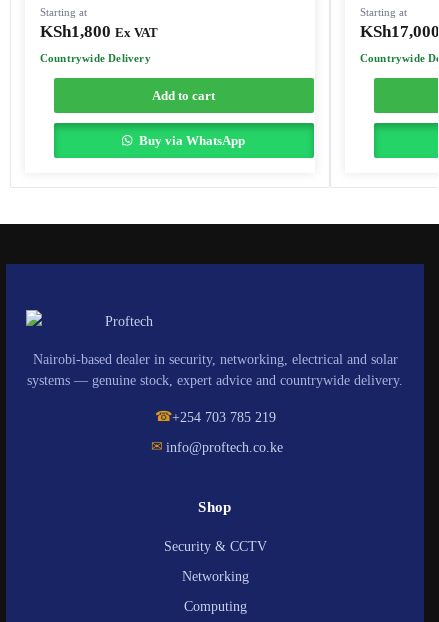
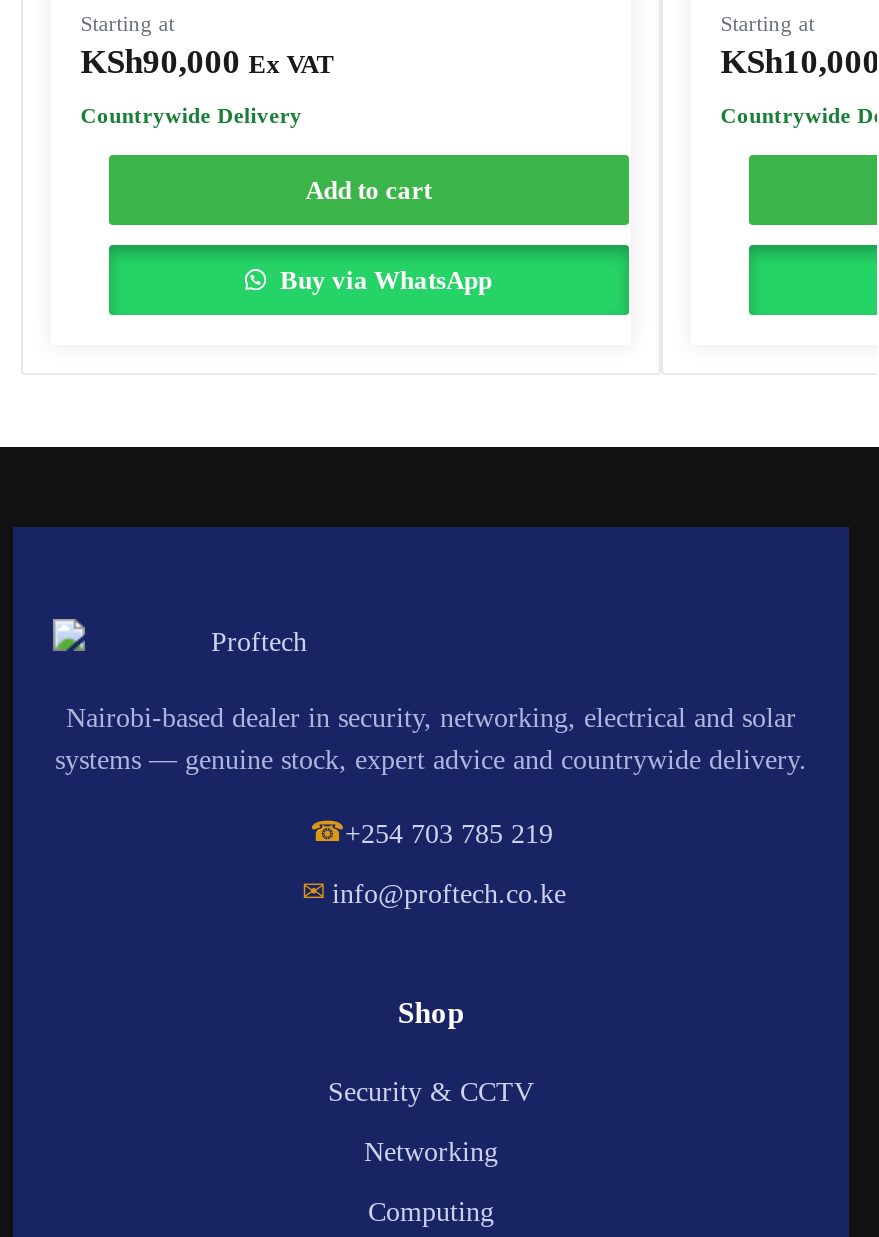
- KSh1,800 Ex VAT
+ KSh90,000 Ex VAT

- KSh17,000
+ KSh10,000
